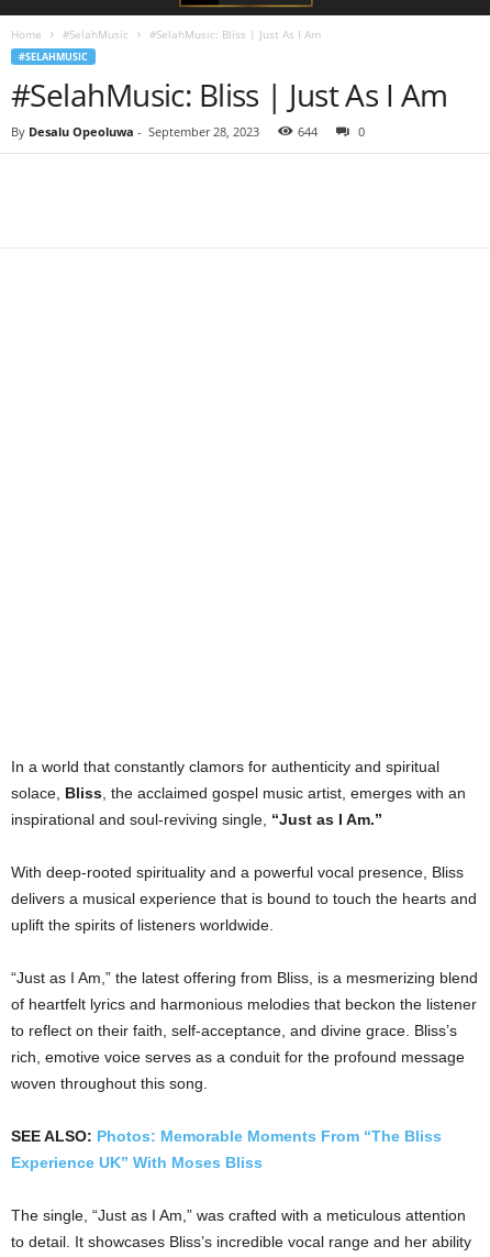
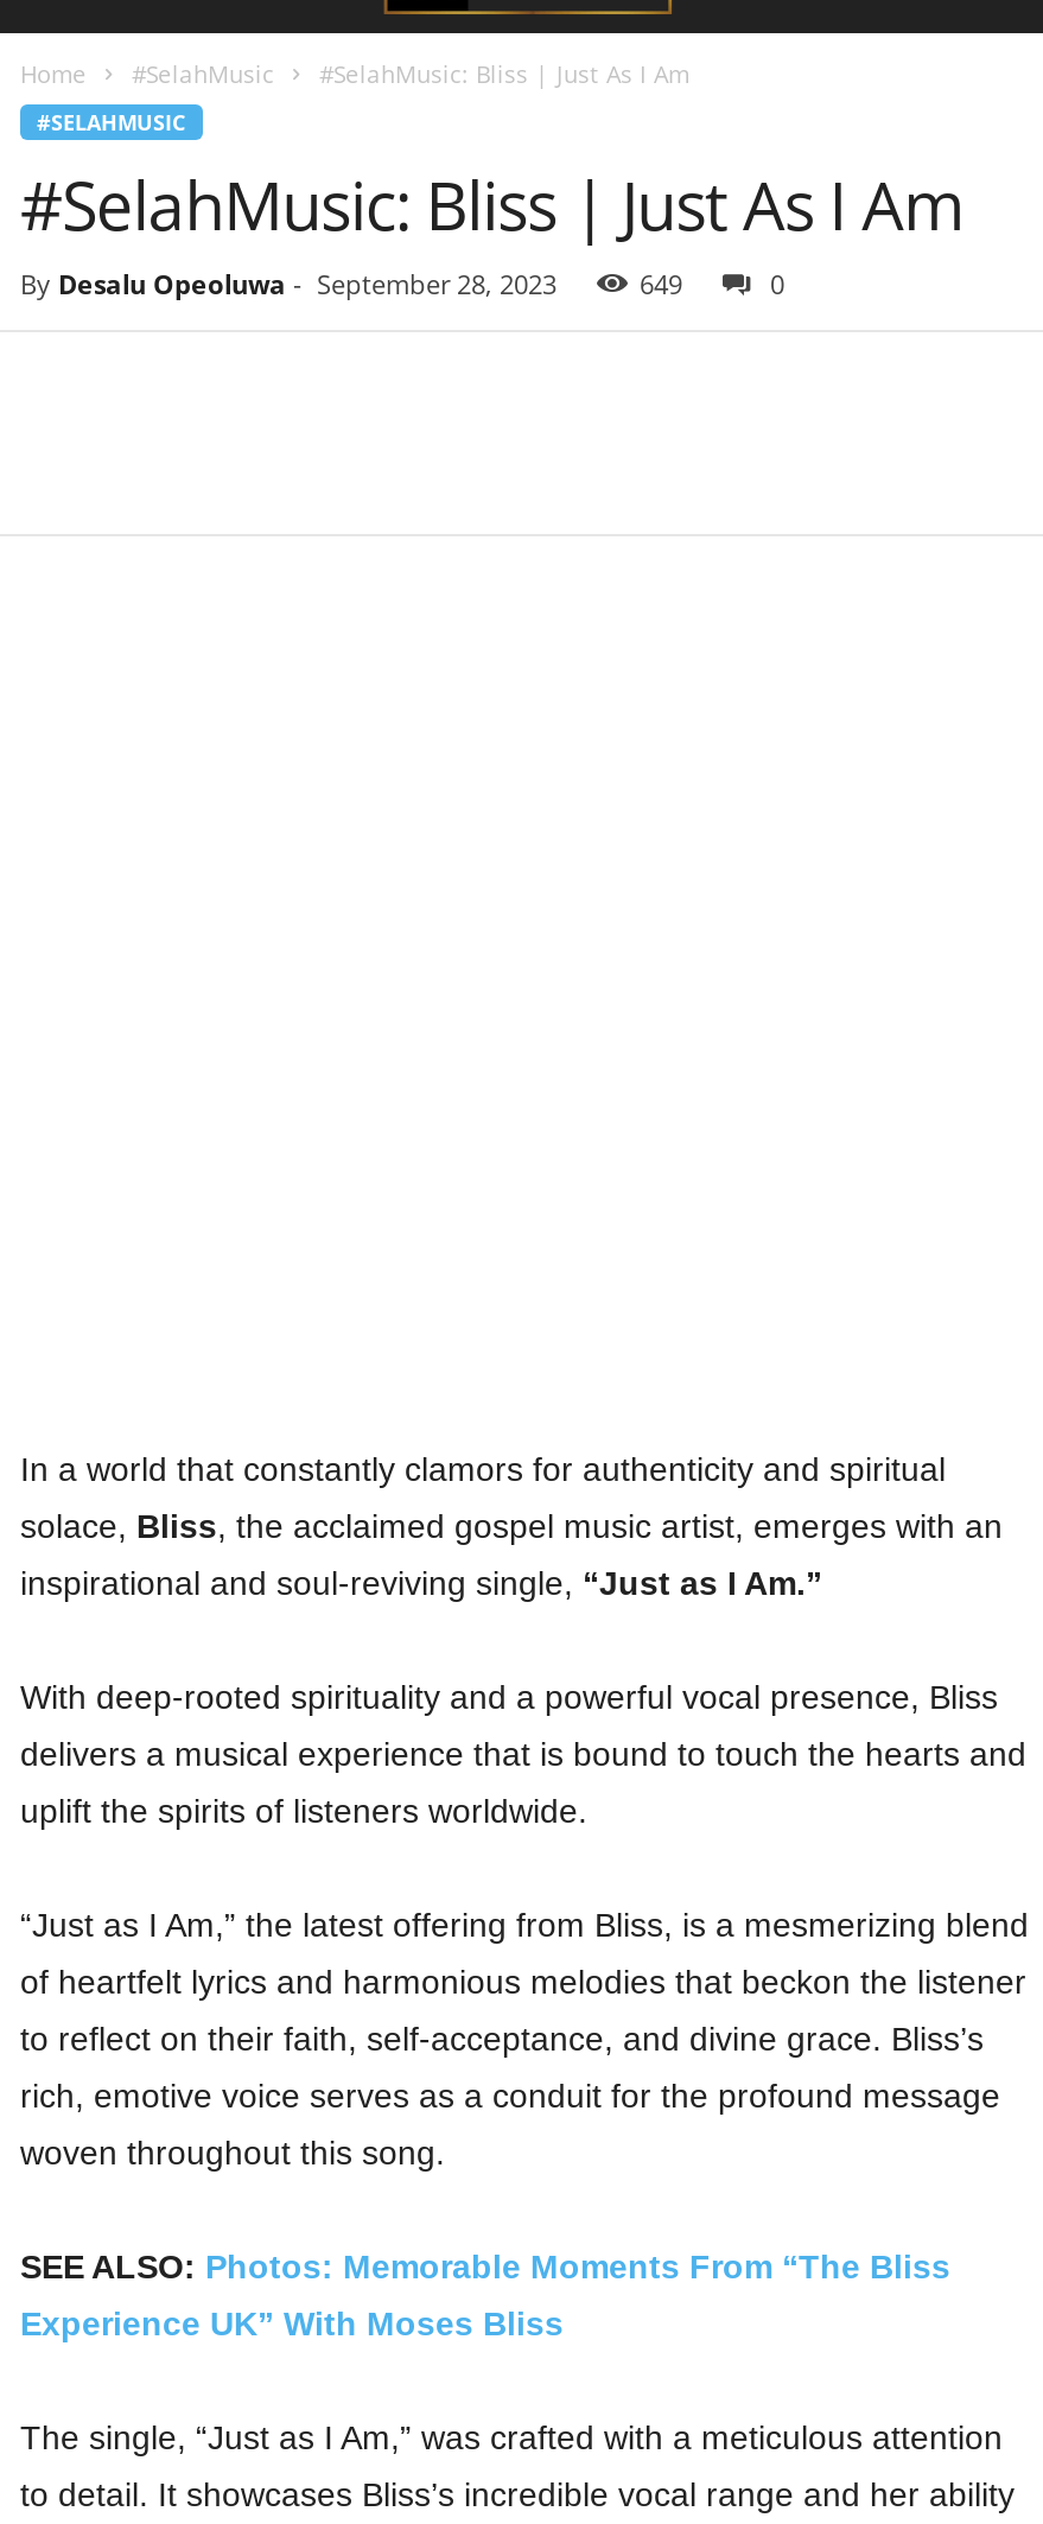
- 644
+ 649
